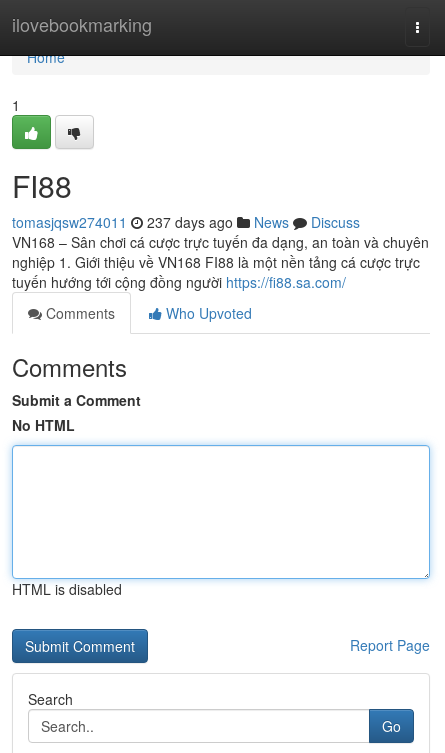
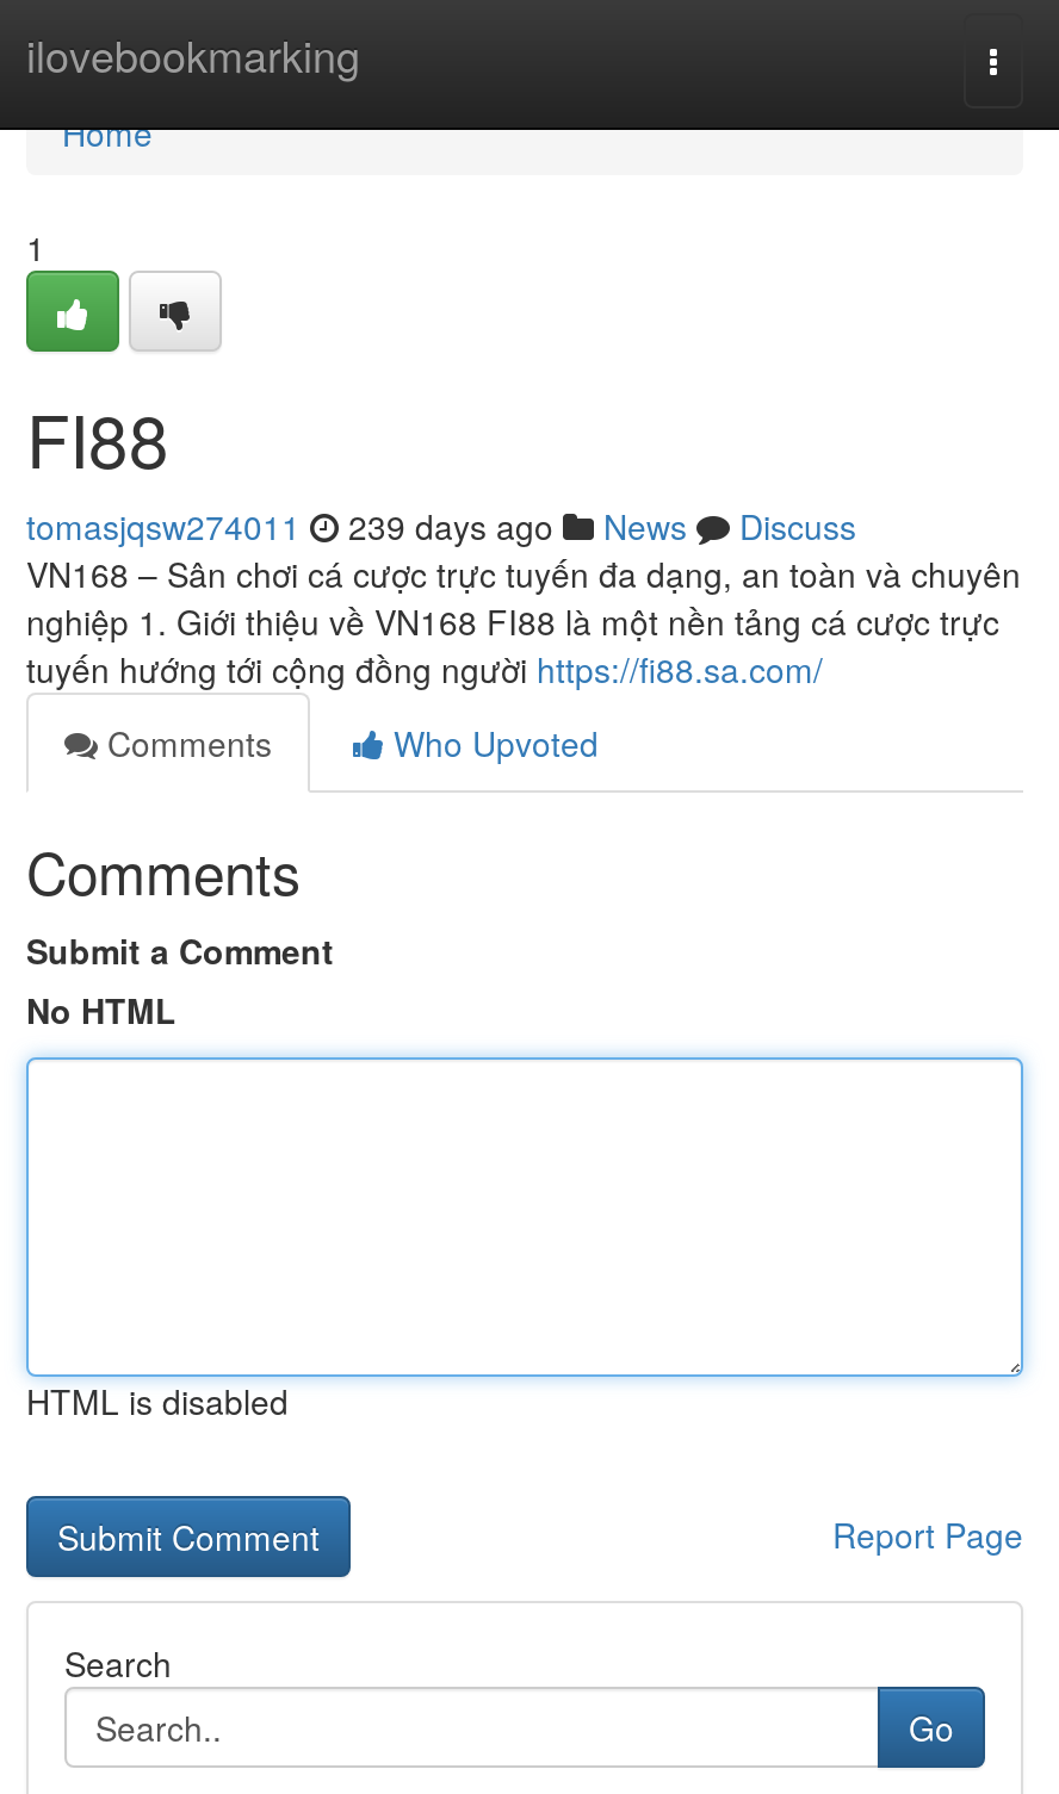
- tomasjqsw274011 237 days ago News Discuss
+ tomasjqsw274011 239 days ago News Discuss
